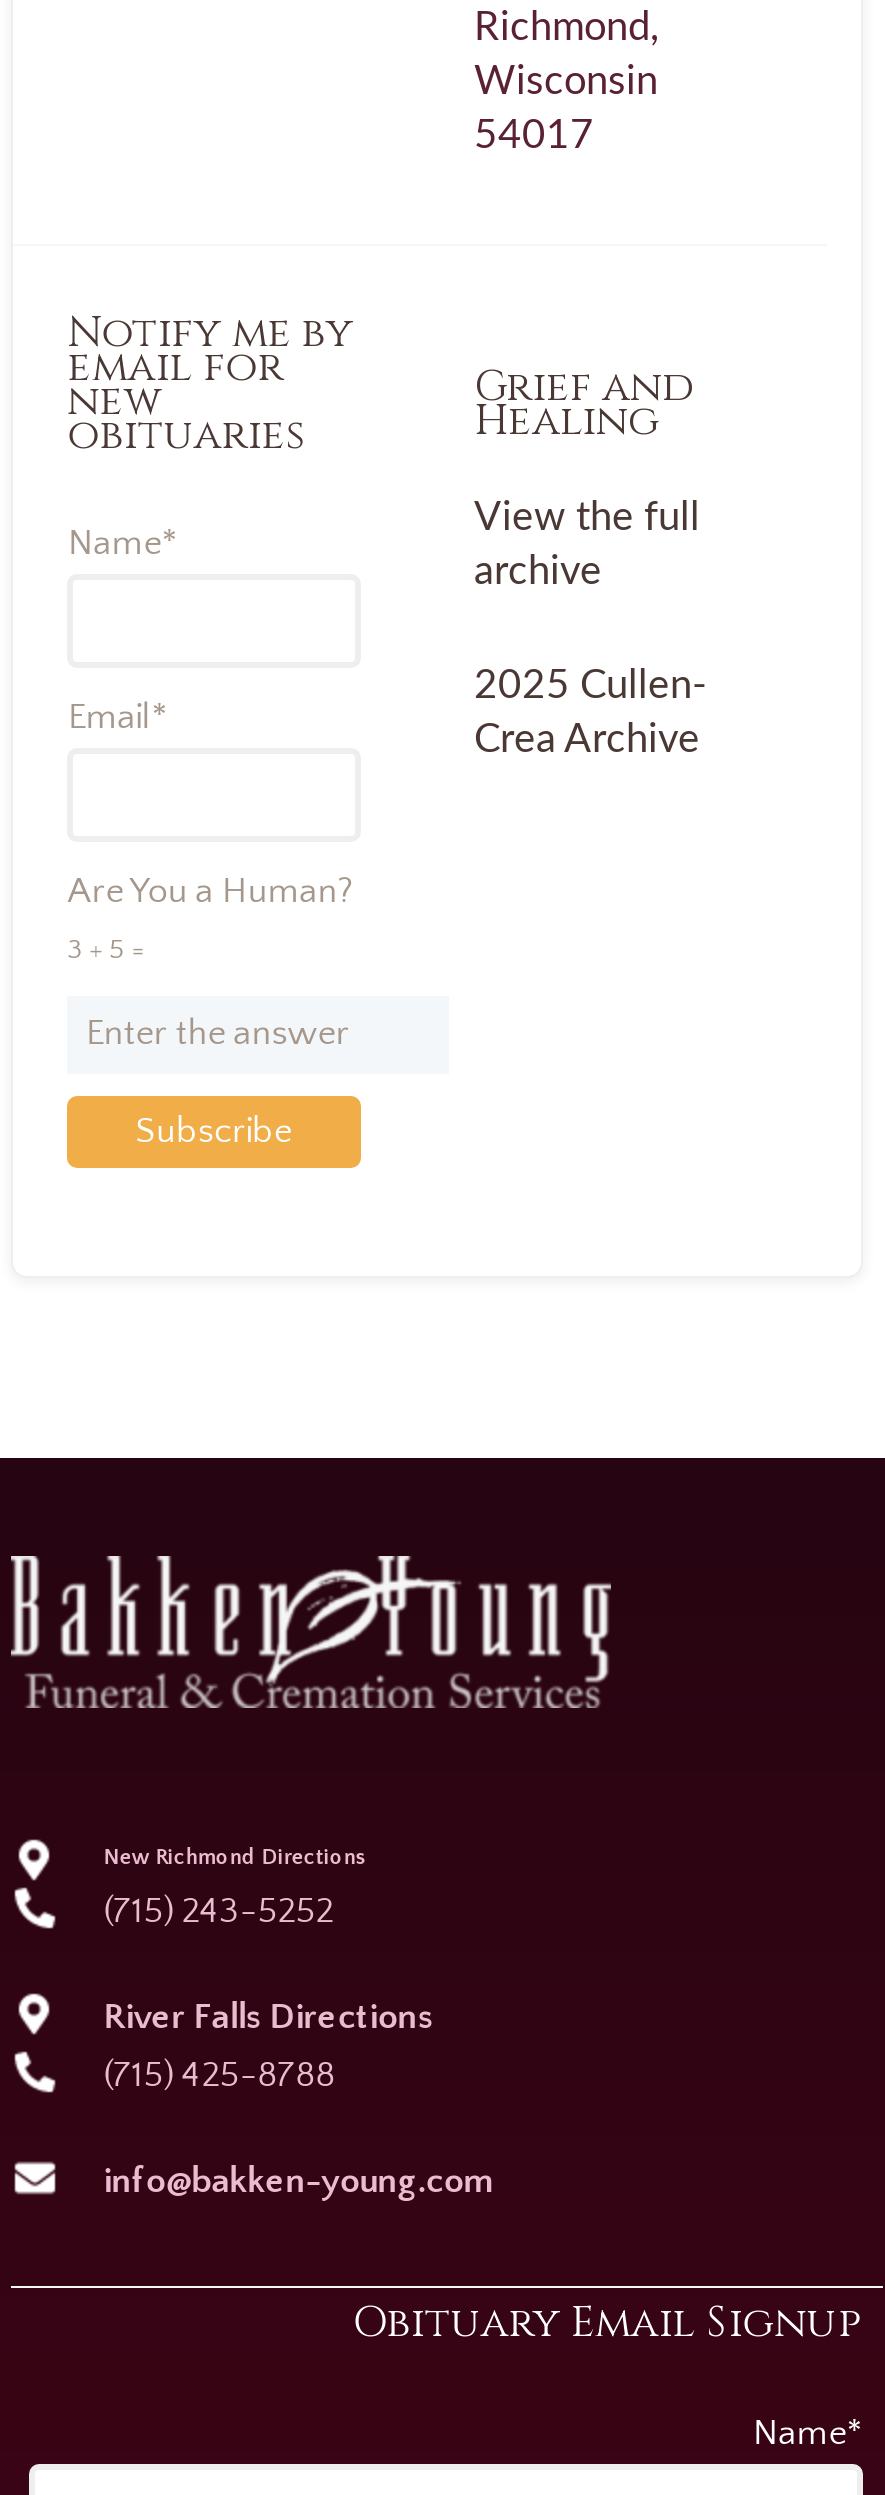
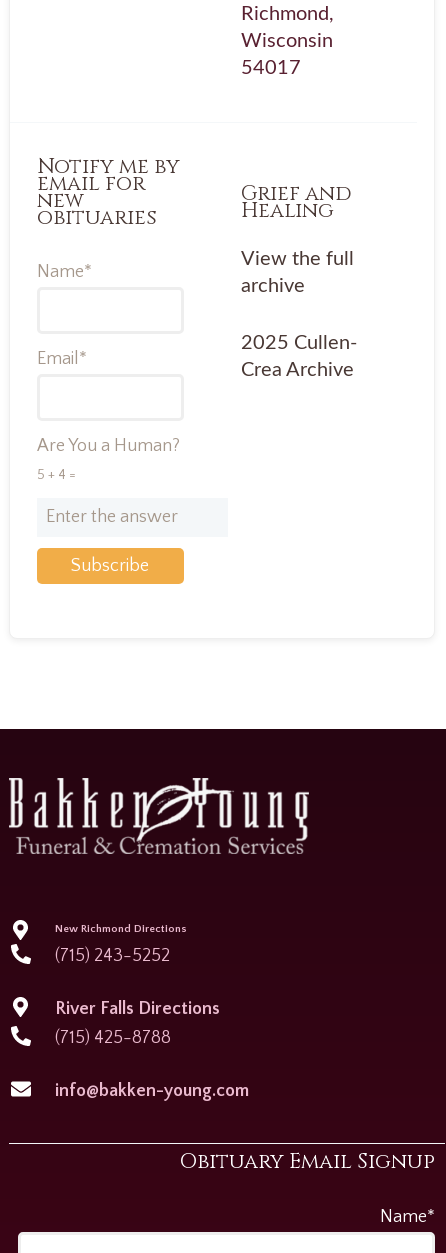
- 3 + 5 =
+ 5 + 4 =
